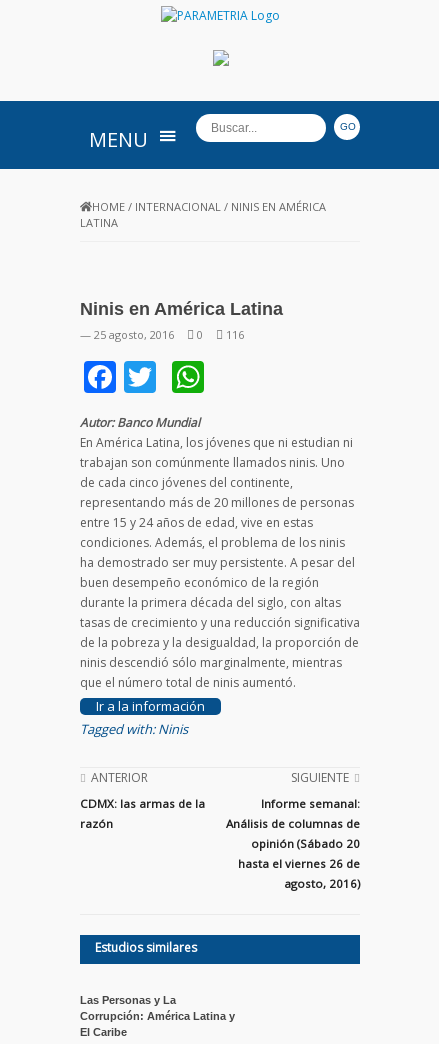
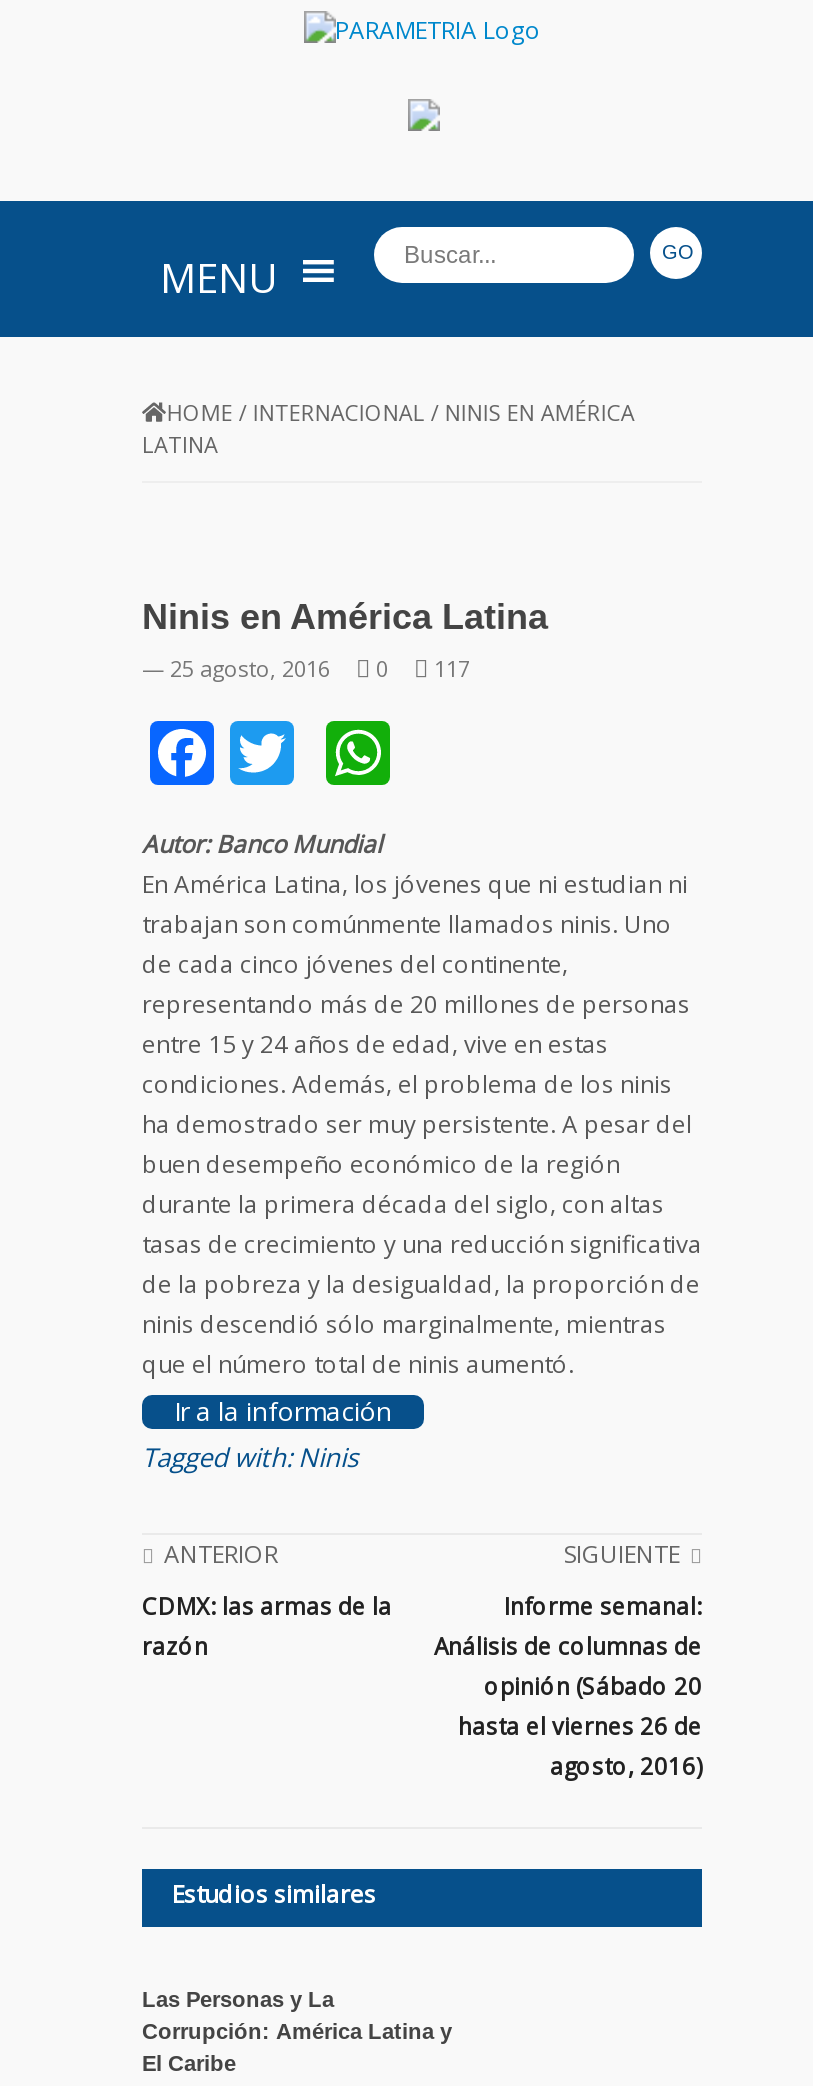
- — 25 agosto, 2016 0 116
+ — 25 agosto, 2016 0 117
